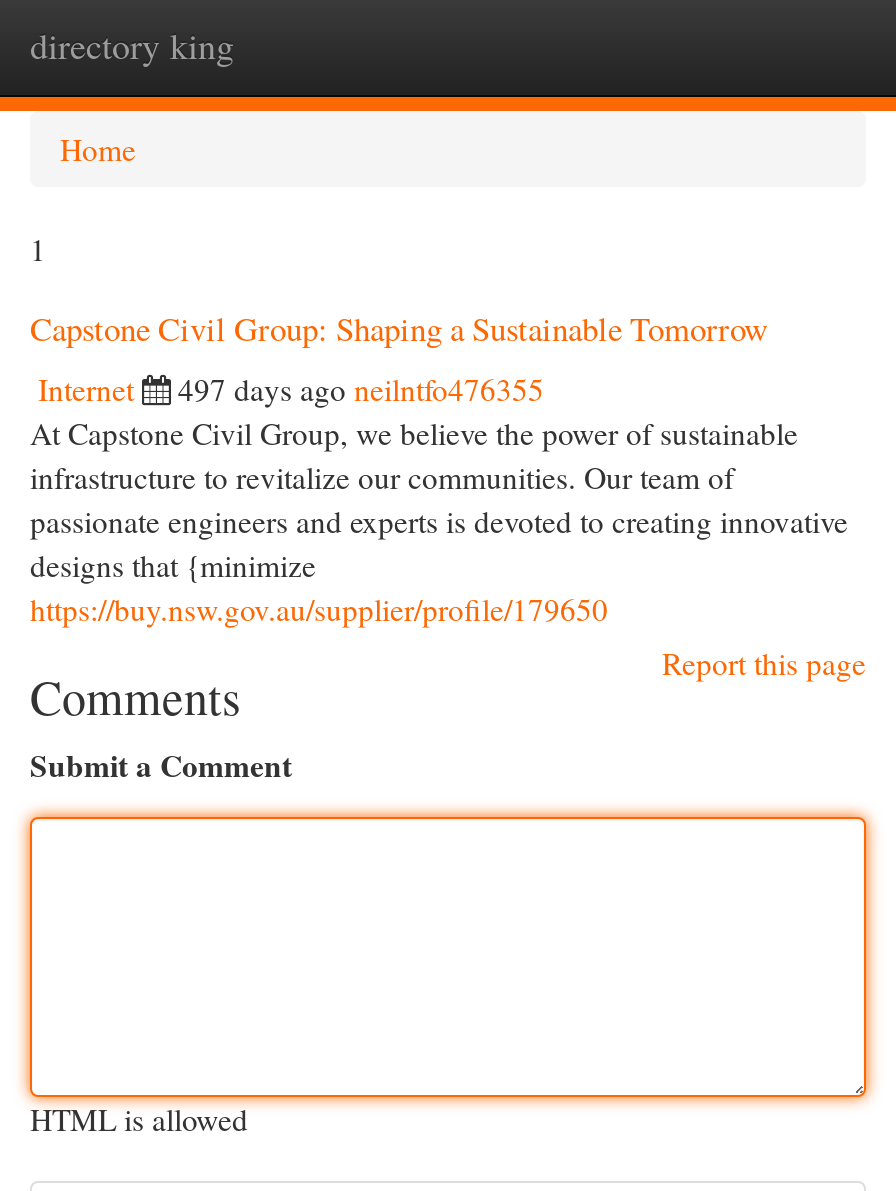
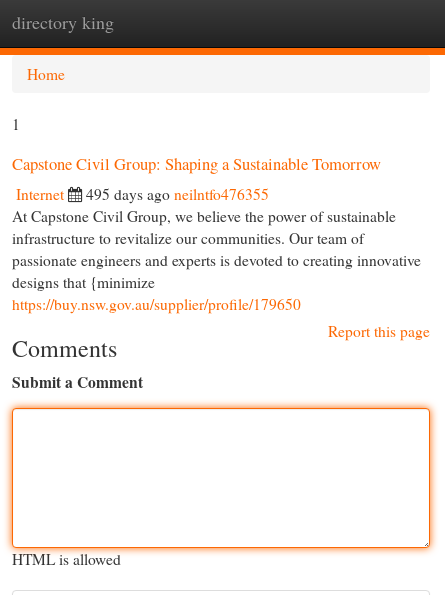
- 497 days ago neilntfo476355
+ 495 days ago neilntfo476355
